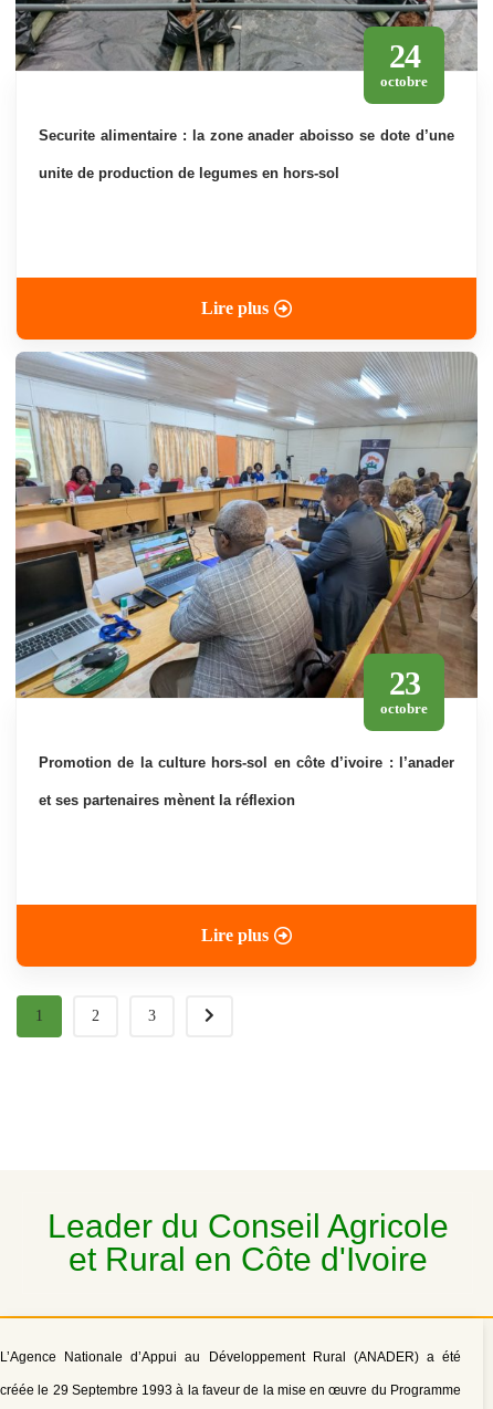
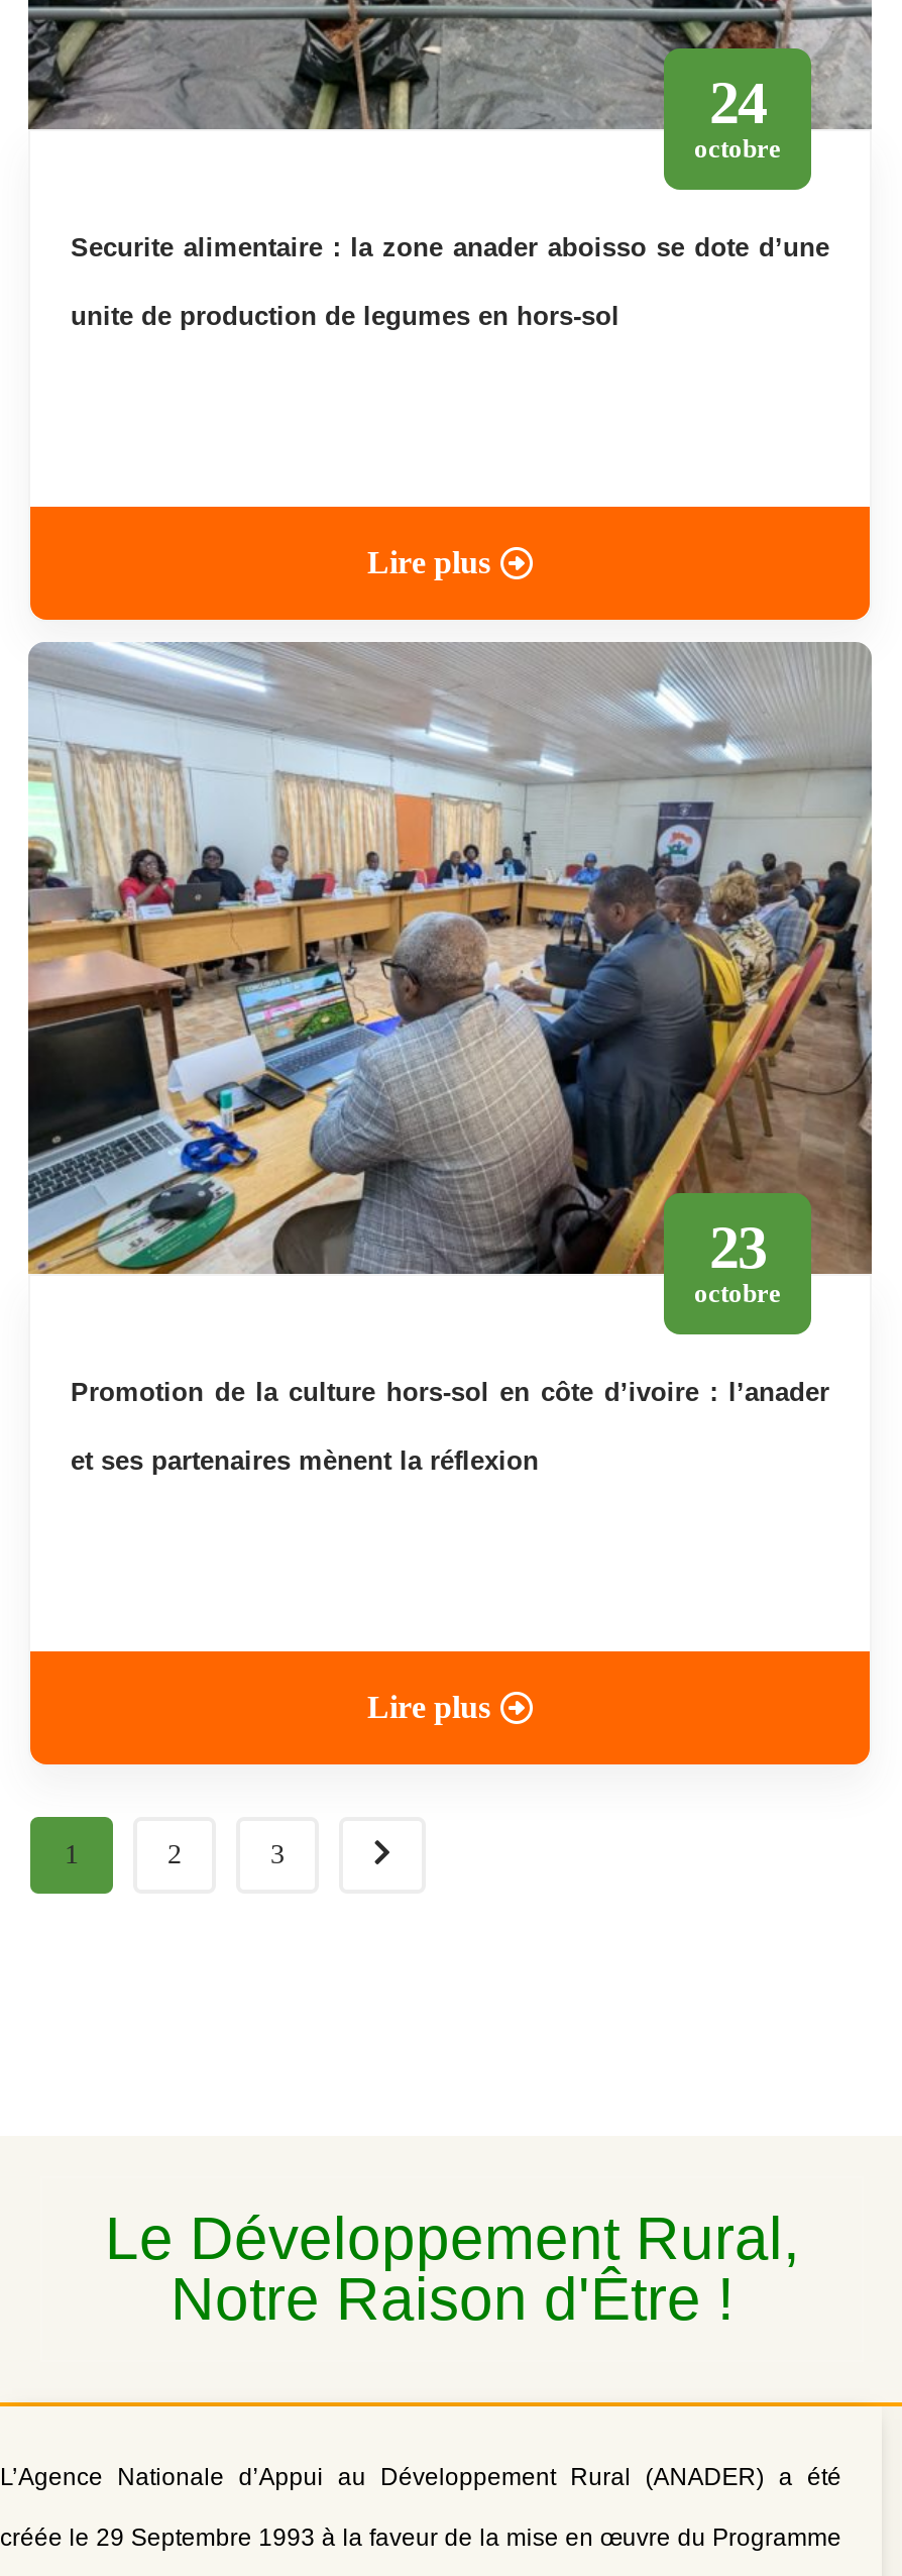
- Leader du Conseil Agricole
- et Rural en Côte d'Ivoire
+ Le Développement Rural,
+ Notre Raison d'Être !
